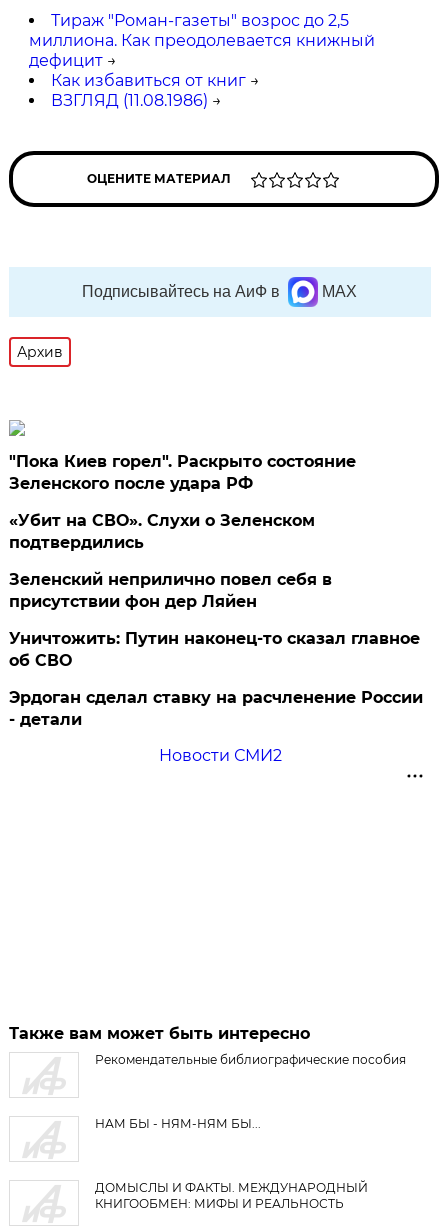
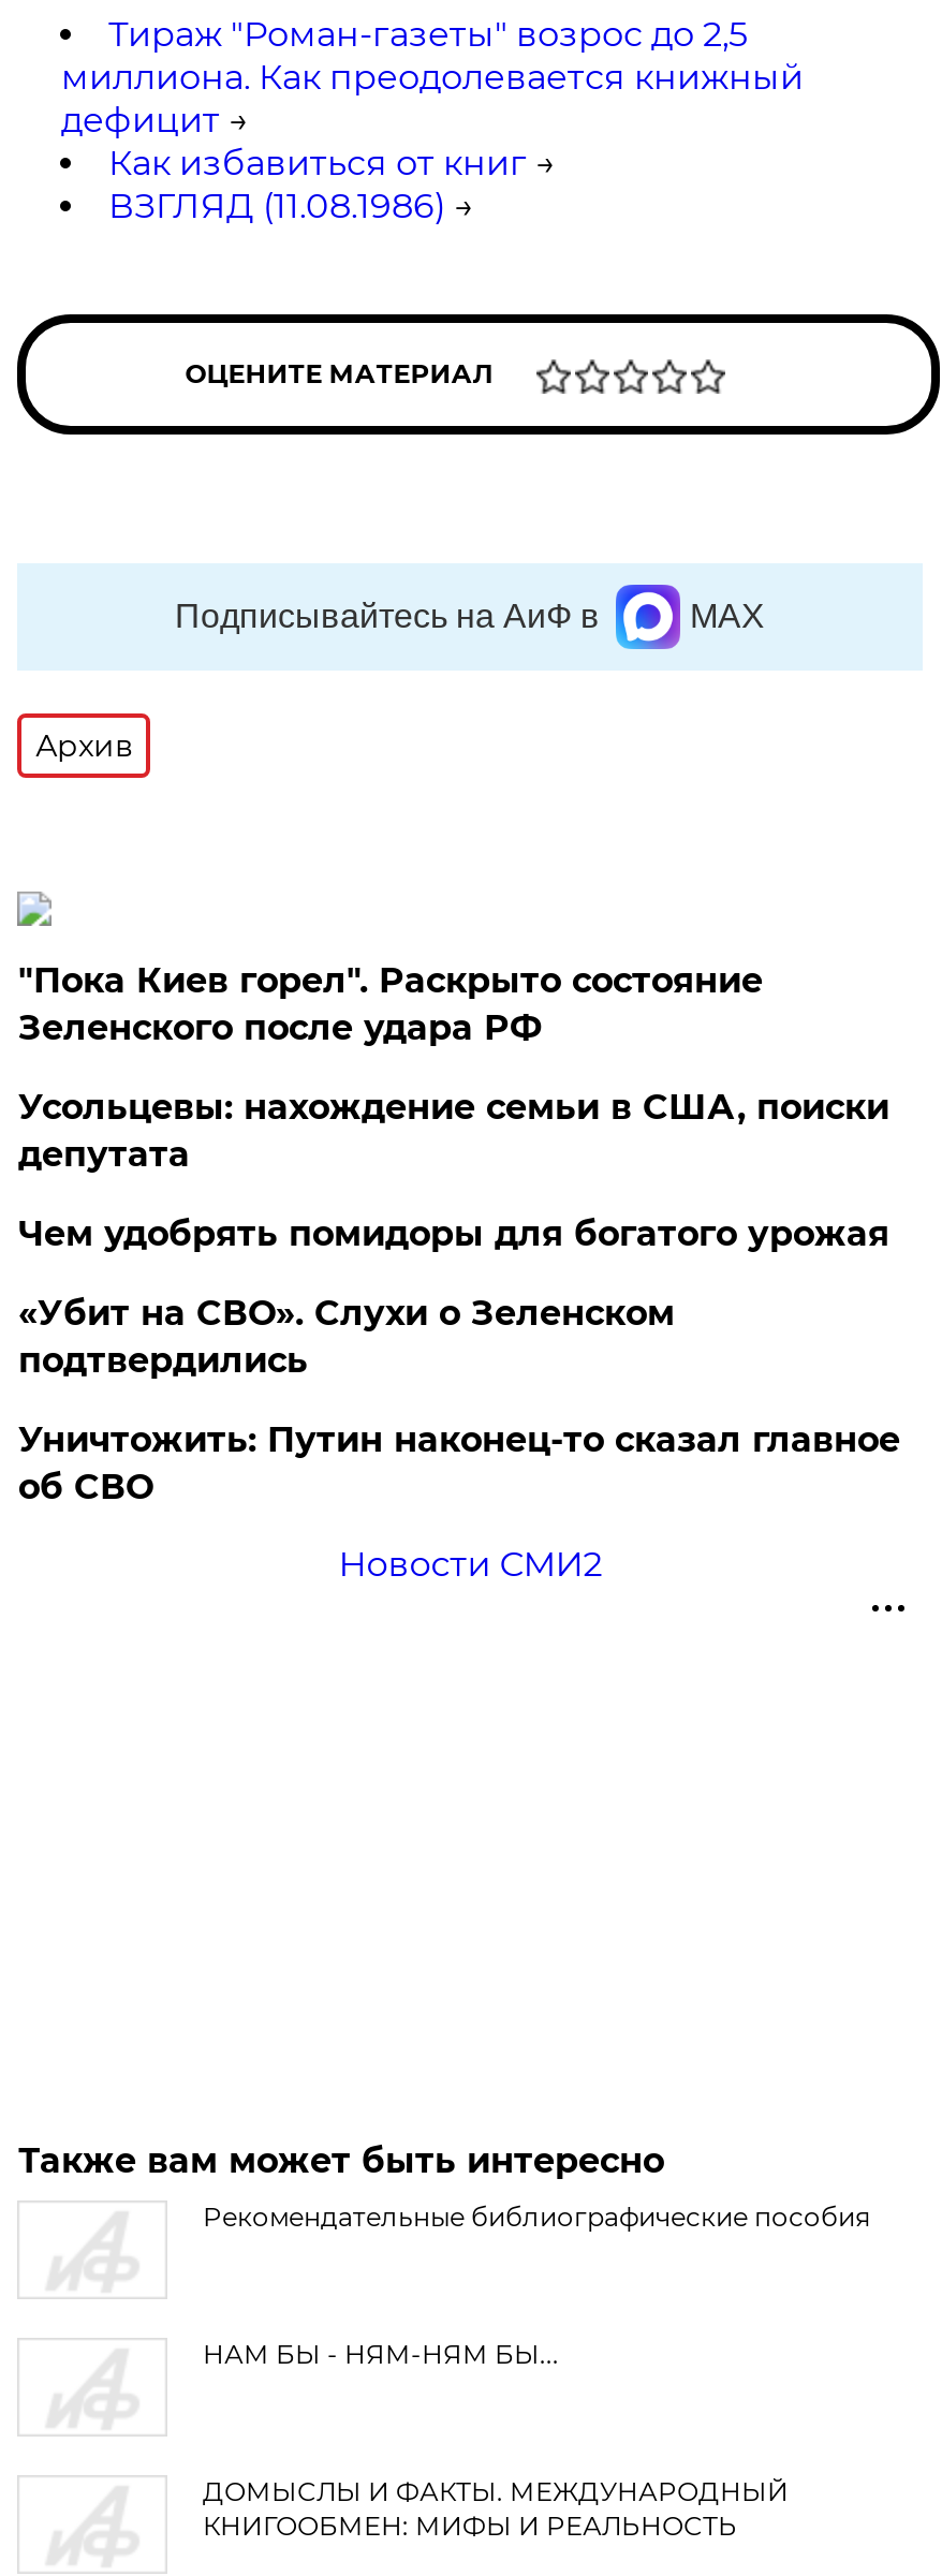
+ Усольцевы: нахождение семьи в США, поиски
+ депутата
+ Чем удобрять помидоры для богатого урожая

moved down: «Убит на СВО». Слухи о Зеленском | подтвердились

- Зеленский неприлично повел cебя в
- присутствии фон дер Ляйен

moved down: Уничтожить: Путин наконец-то сказал главное | об СВО

- Эрдоган сделал ставку на расчленение России
- - детали
